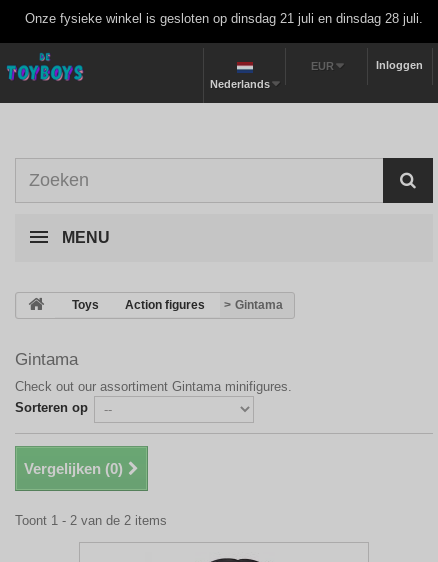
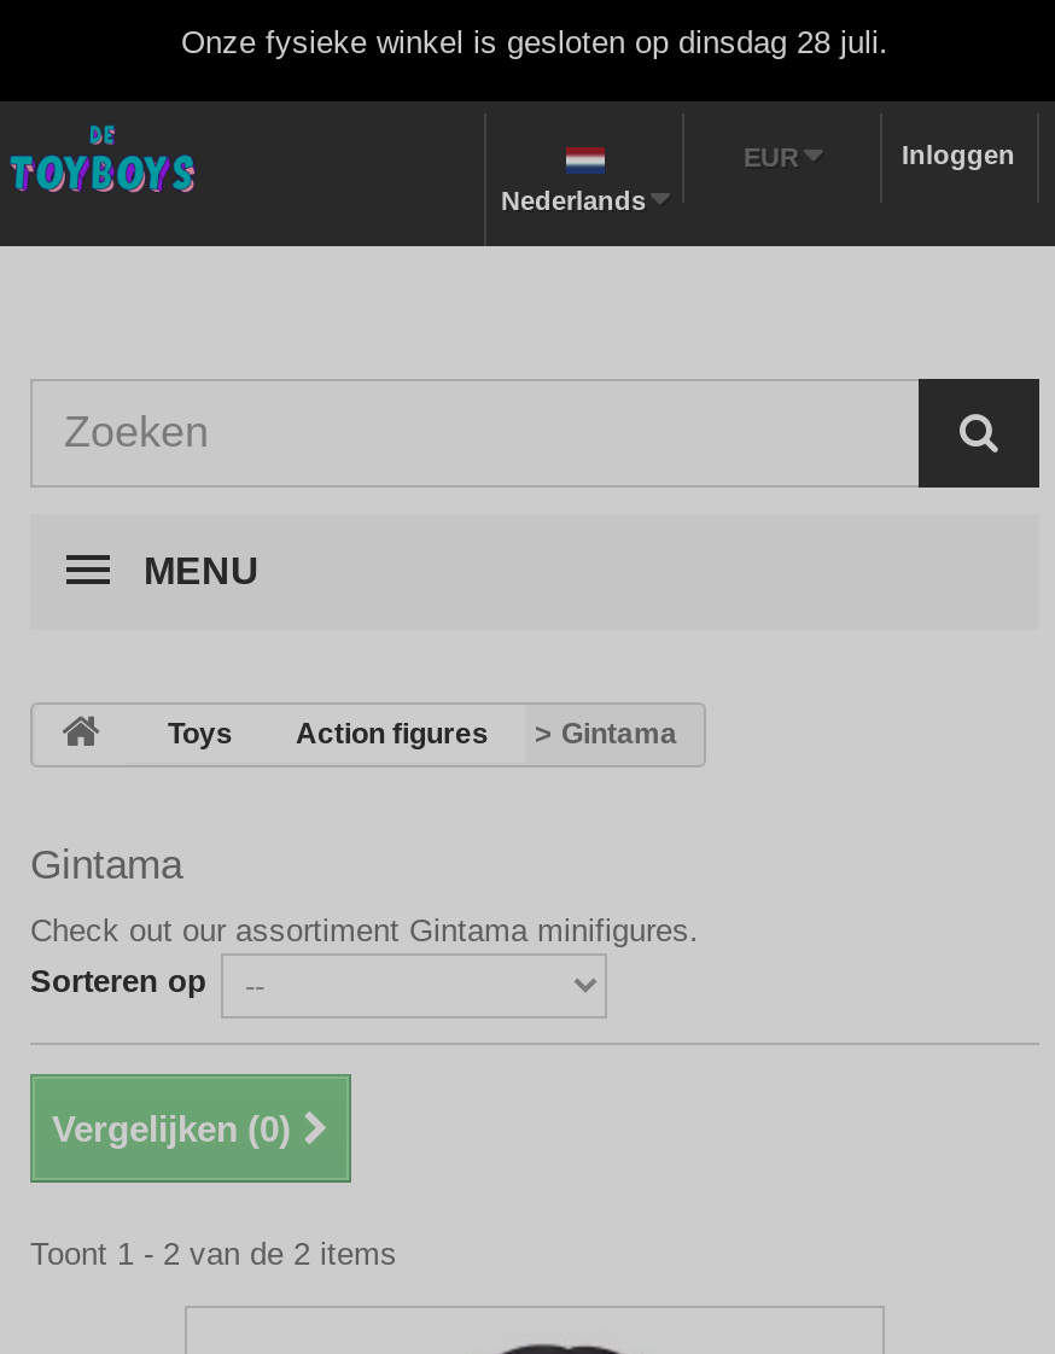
- Onze fysieke winkel is gesloten op dinsdag 21 juli en dinsdag 28 juli.
+ Onze fysieke winkel is gesloten op dinsdag 28 juli.
